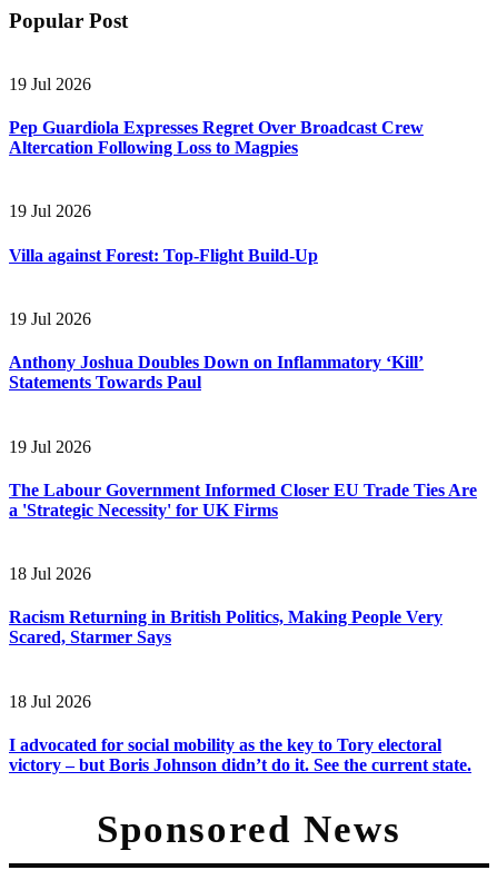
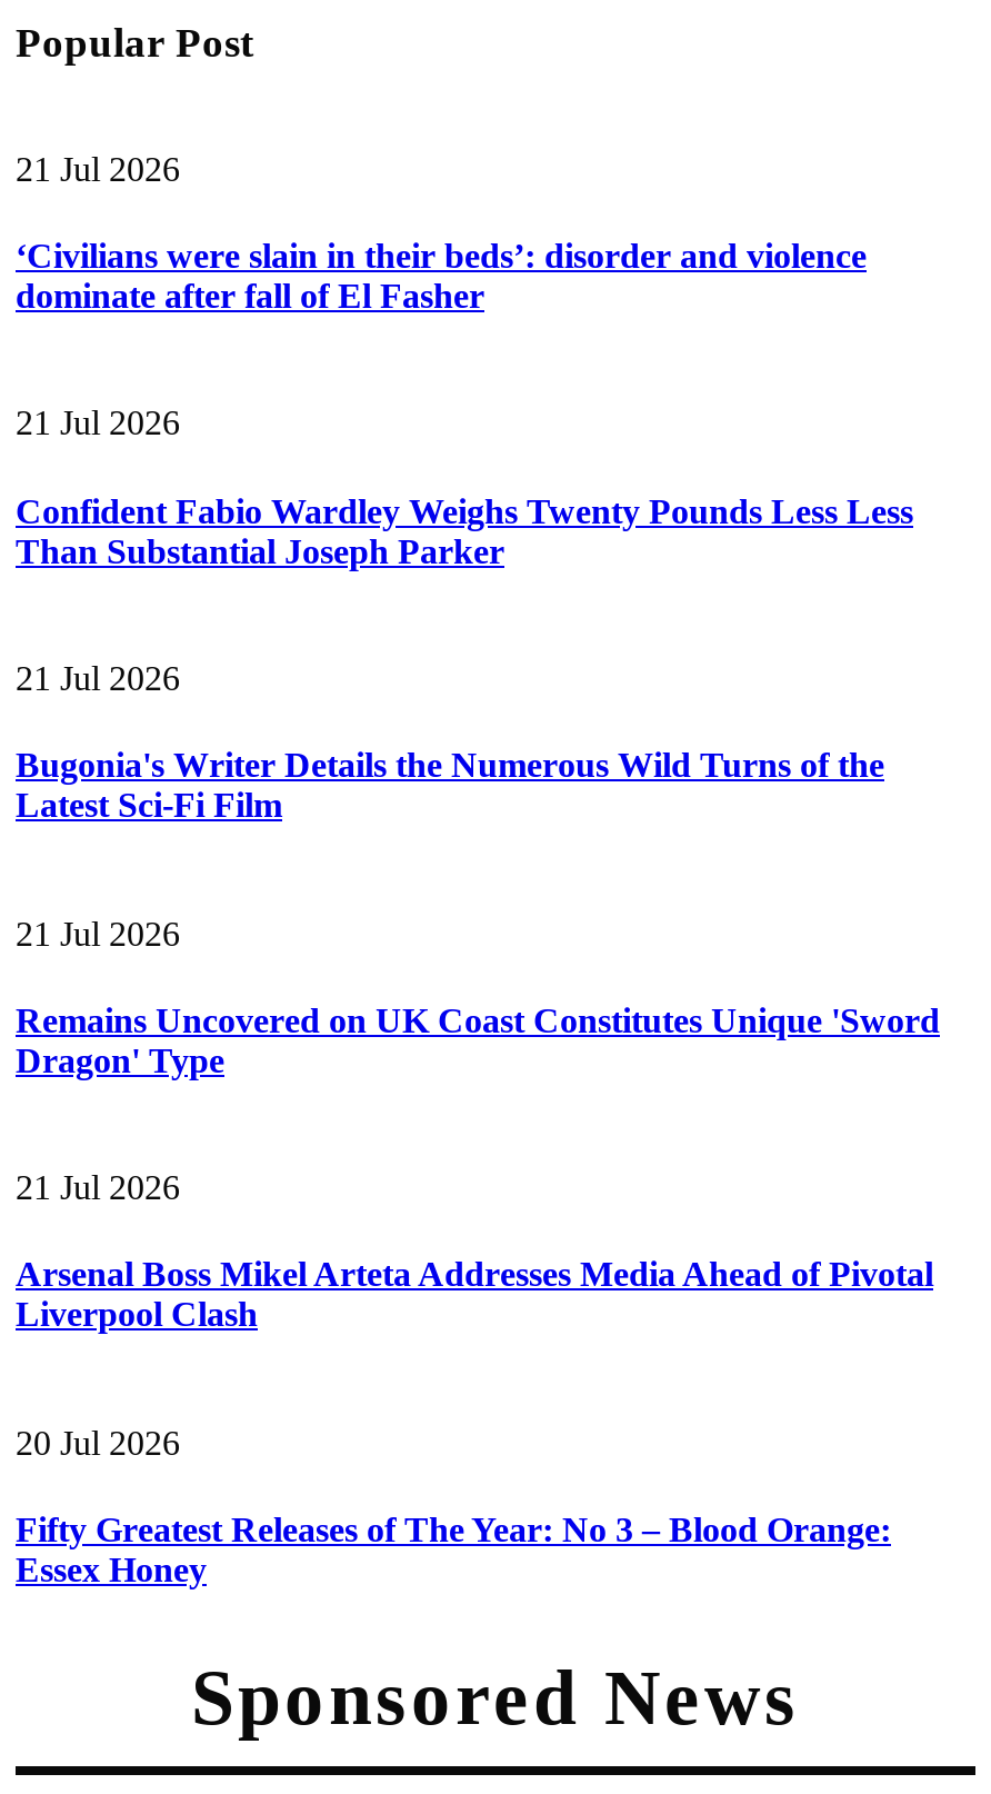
- 19 Jul 2026
+ 21 Jul 2026

- Pep Guardiola Expresses Regret Over Broadcast Crew
- Altercation Following Loss to Magpies
+ ‘Civilians were slain in their beds’: disorder and violence
+ dominate after fall of El Fasher

- 19 Jul 2026
+ 21 Jul 2026

- Villa against Forest: Top-Flight Build-Up
+ Confident Fabio Wardley Weighs Twenty Pounds Less Less
+ Than Substantial Joseph Parker

- 19 Jul 2026
+ 21 Jul 2026

- Anthony Joshua Doubles Down on Inflammatory ‘Kill’
- Statements Towards Paul
+ Bugonia's Writer Details the Numerous Wild Turns of the
+ Latest Sci-Fi Film

- 19 Jul 2026
+ 21 Jul 2026

- The Labour Government Informed Closer EU Trade Ties Are
- a 'Strategic Necessity' for UK Firms
+ Remains Uncovered on UK Coast Constitutes Unique 'Sword
+ Dragon' Type

- 18 Jul 2026
+ 21 Jul 2026

- Racism Returning in British Politics, Making People Very
- Scared, Starmer Says
+ Arsenal Boss Mikel Arteta Addresses Media Ahead of Pivotal
+ Liverpool Clash

- 18 Jul 2026
+ 20 Jul 2026

- I advocated for social mobility as the key to Tory electoral
- victory – but Boris Johnson didn’t do it. See the current state.
+ Fifty Greatest Releases of The Year: No 3 – Blood Orange:
+ Essex Honey
